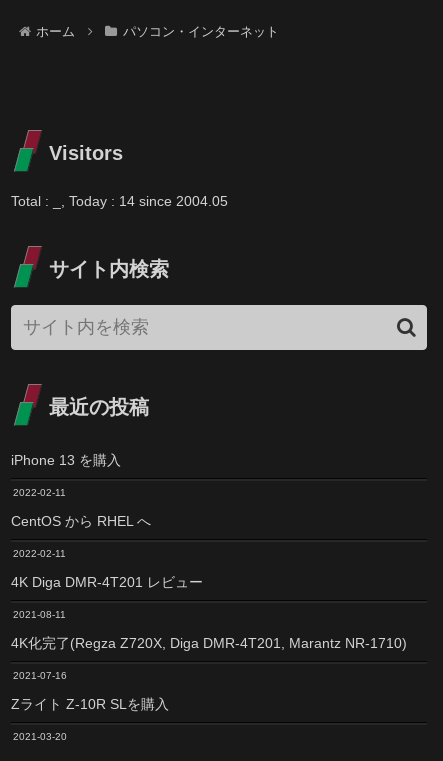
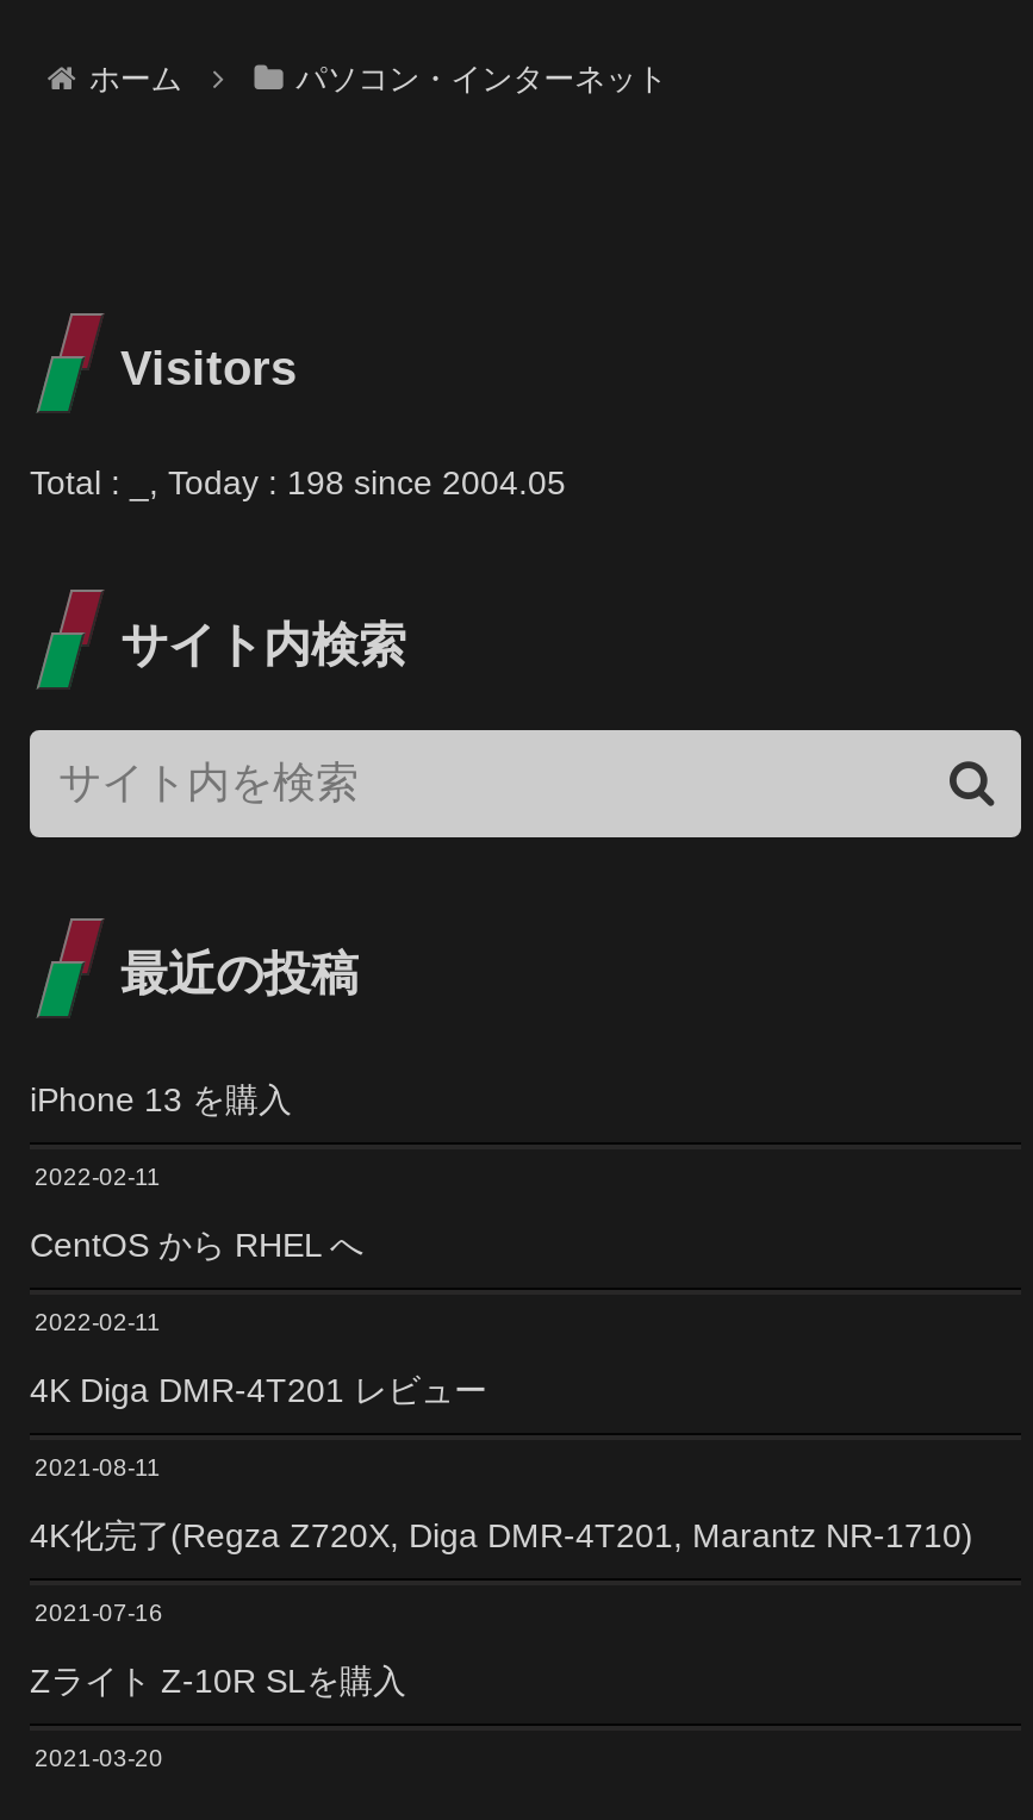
- Total : _, Today : 14 since 2004.05
+ Total : _, Today : 198 since 2004.05
